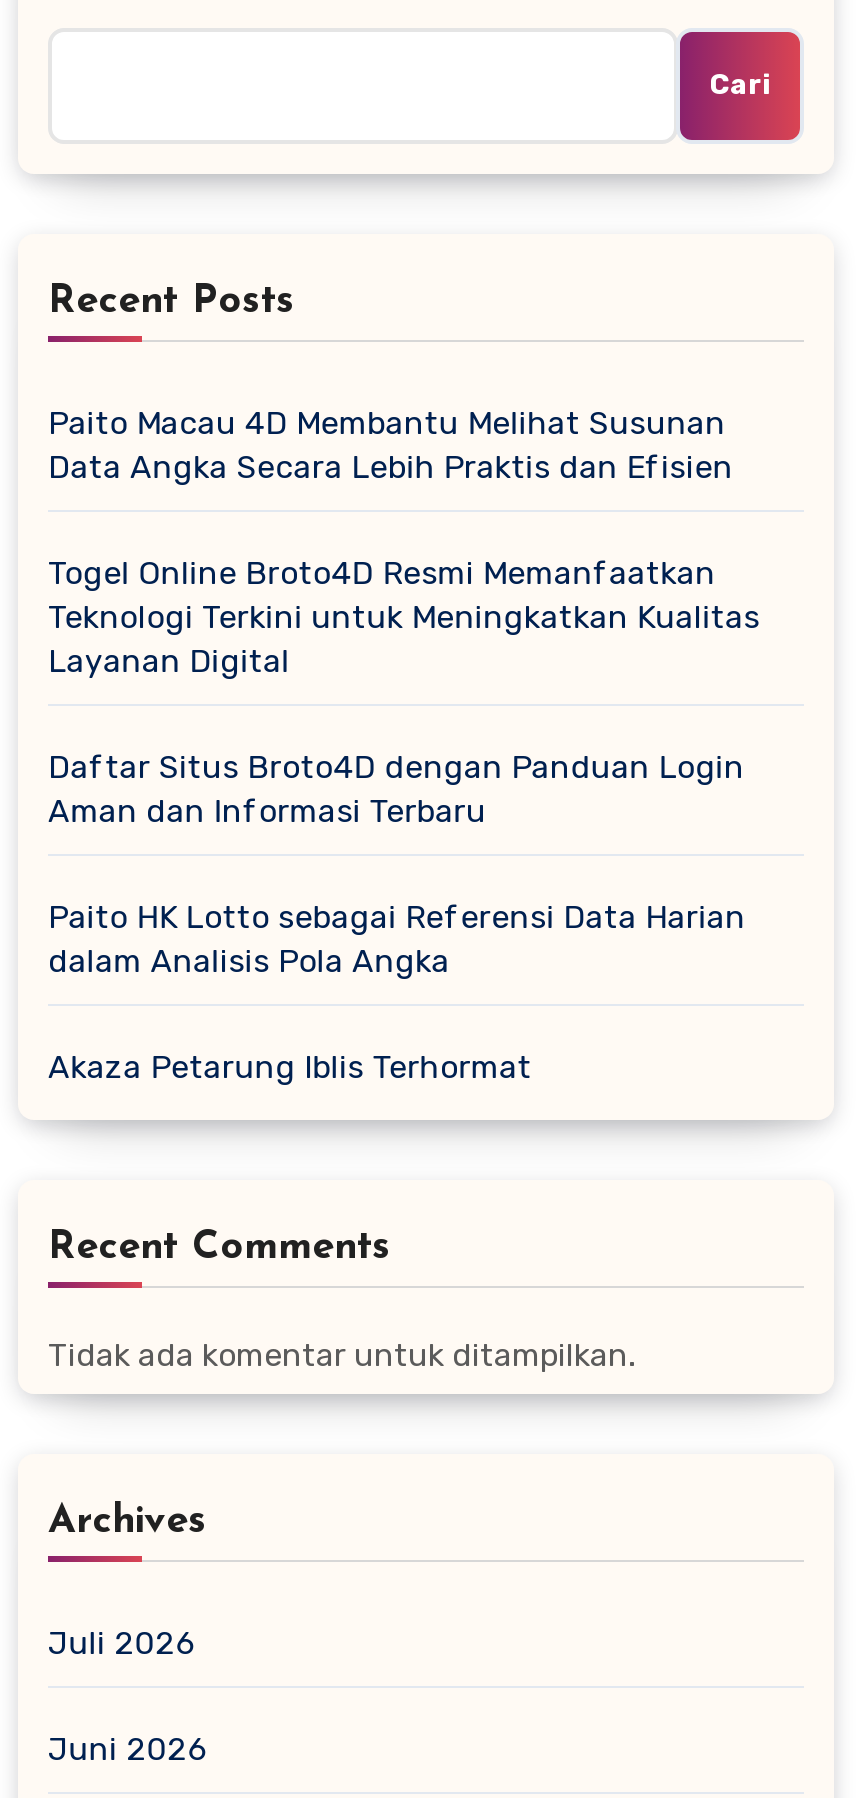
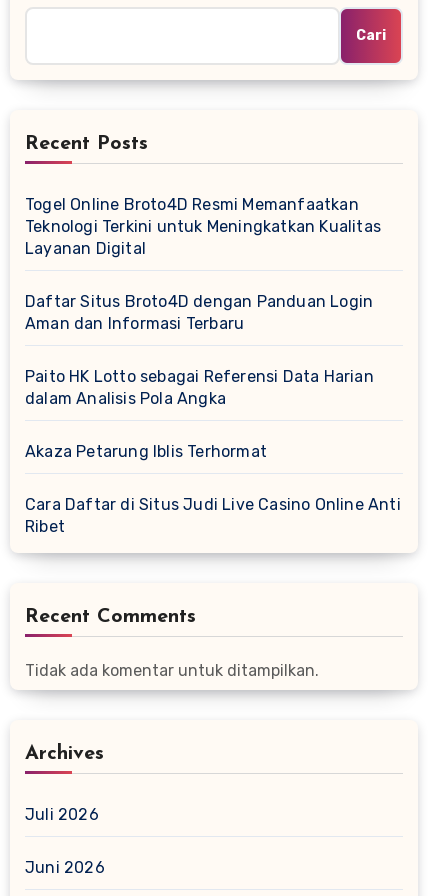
- Paito Macau 4D Membantu Melihat Susunan
- Data Angka Secara Lebih Praktis dan Efisien

moved up: Togel Online Broto4D Resmi Memanfaatkan | Teknologi Terkini untuk Meningkatkan Kualitas | Layanan Digital | Daftar Situs Broto4D dengan Panduan Login | Aman dan Informasi Terbaru | Paito HK Lotto sebagai Referensi Data Harian | dalam Analisis Pola Angka | Akaza Petarung Iblis Terhormat

+ Cara Daftar di Situs Judi Live Casino Online Anti
+ Ribet
